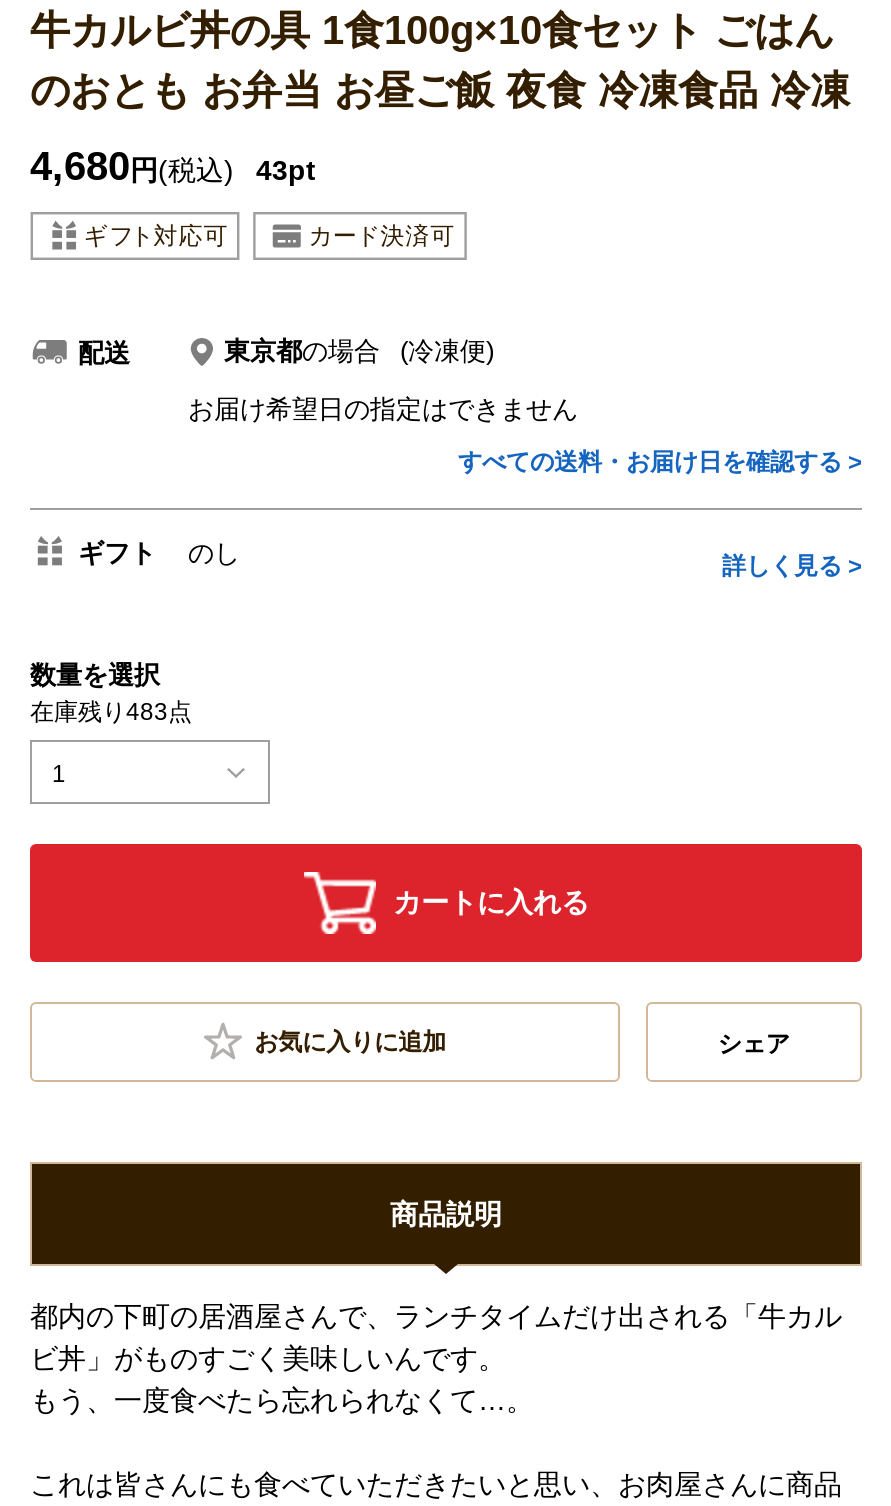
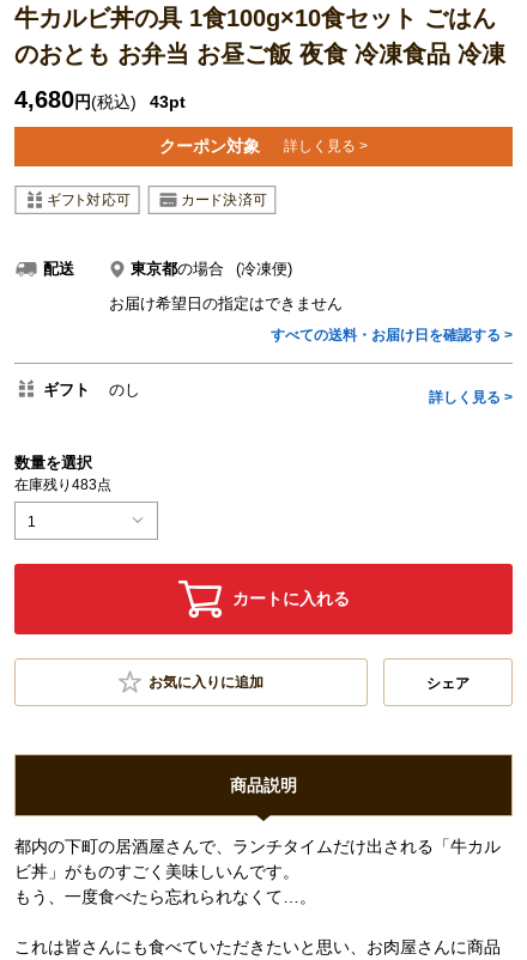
+ クーポン対象
+ 詳しく見る >
